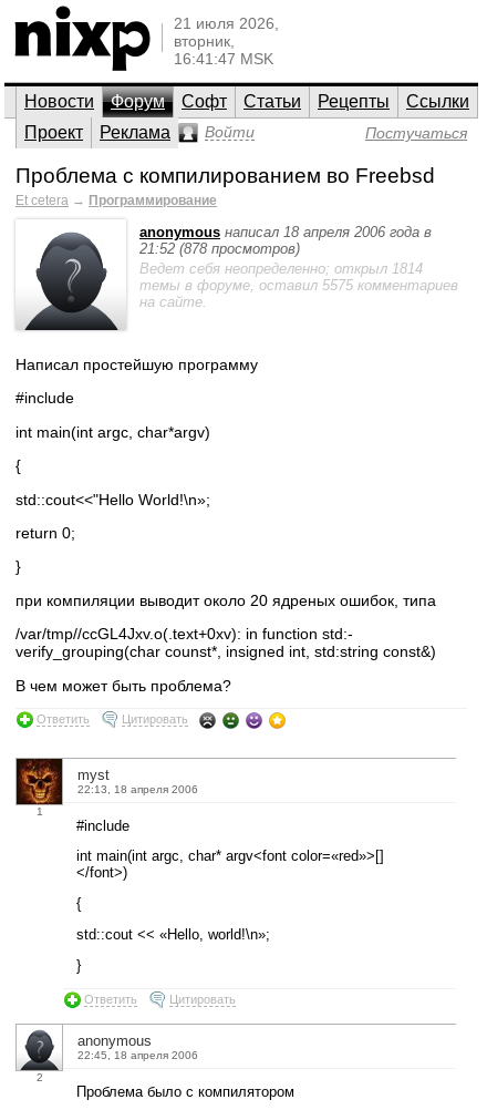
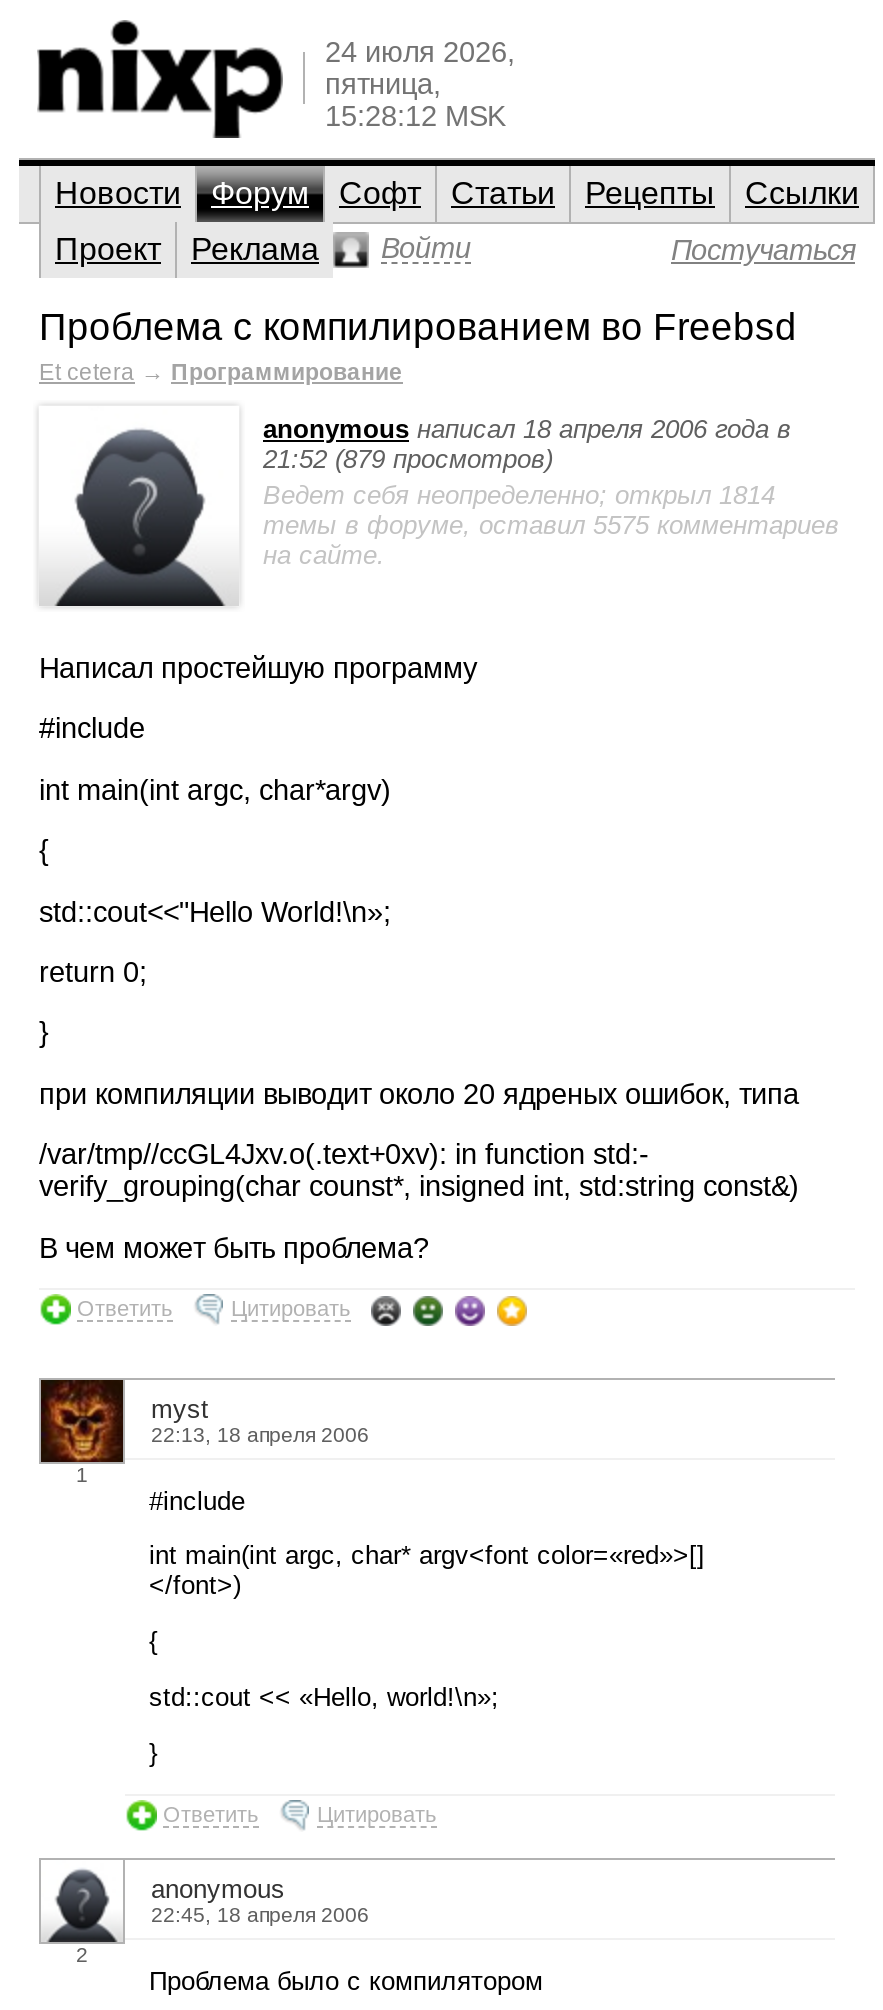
- 21 июля 2026,
- вторник,
- 16:41:47 MSK
+ 24 июля 2026,
+ пятница,
+ 15:28:12 MSK

- 21:52 (878 просмотров)
+ 21:52 (879 просмотров)
